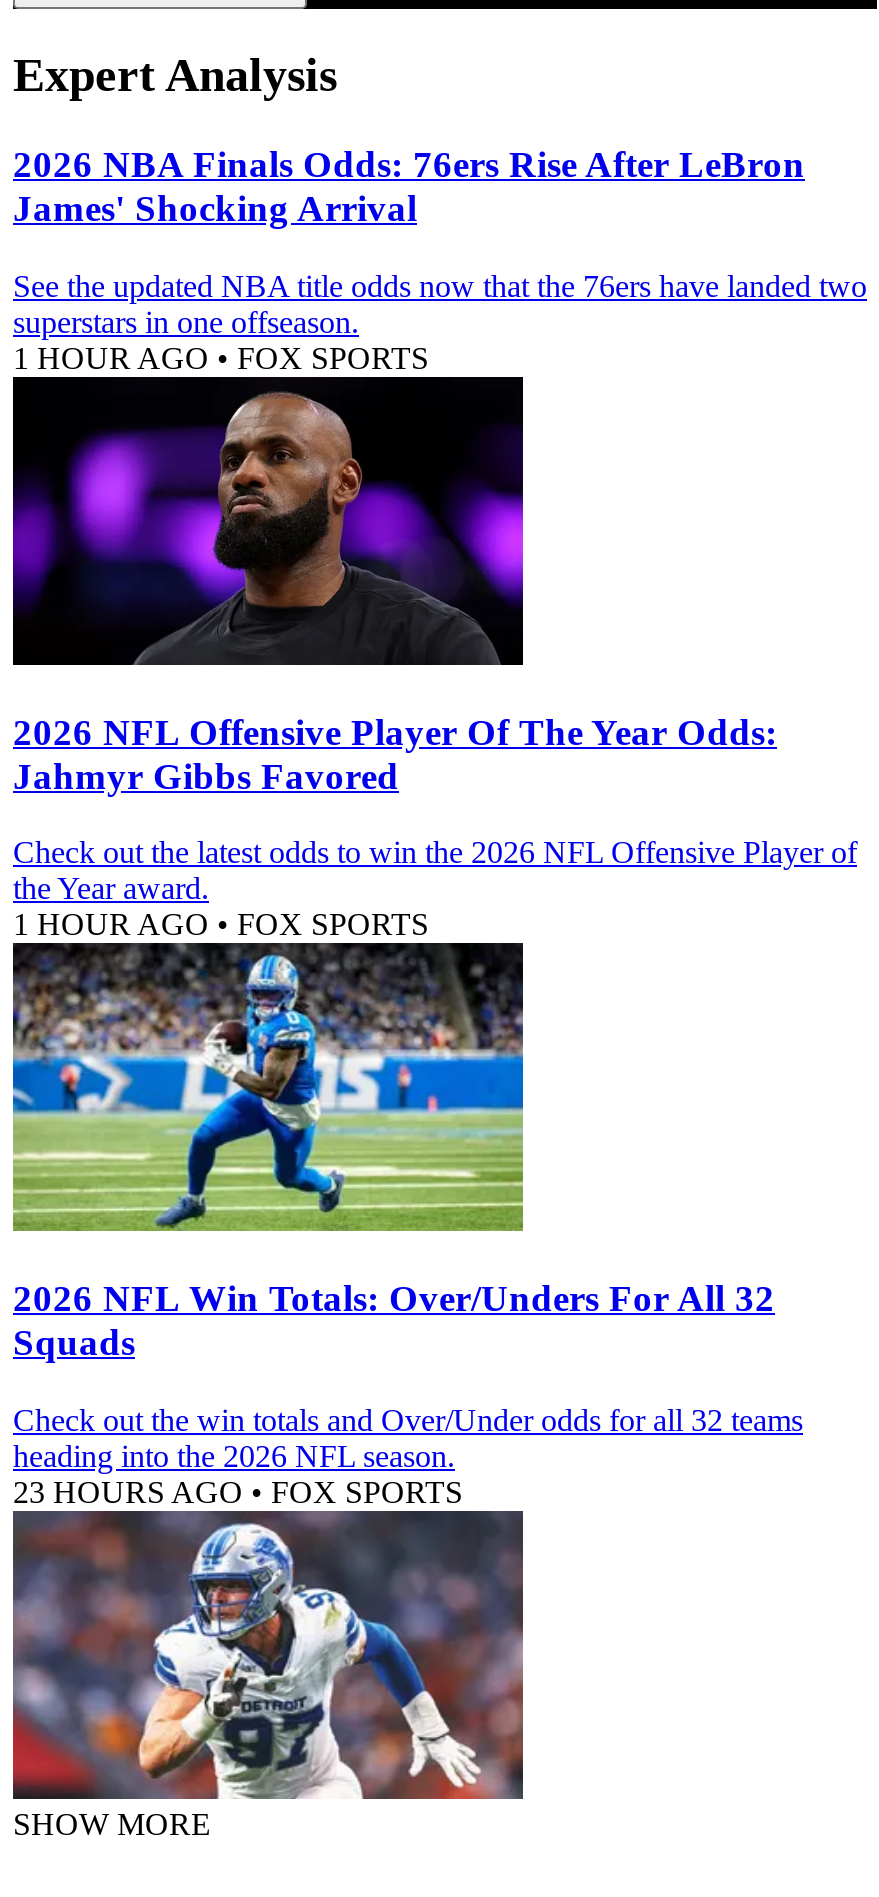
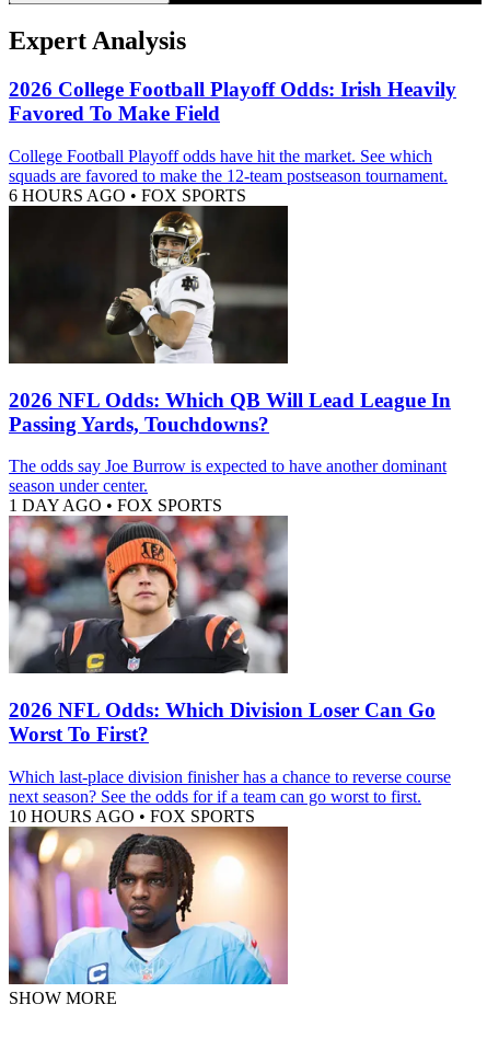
- 2026 NBA Finals Odds: 76ers Rise After LeBron
- James' Shocking Arrival
+ 2026 College Football Playoff Odds: Irish Heavily
+ Favored To Make Field

- See the updated NBA title odds now that the 76ers have landed two
- superstars in one offseason.
- 1 HOUR AGO • FOX SPORTS
+ College Football Playoff odds have hit the market. See which
+ squads are favored to make the 12-team postseason tournament.
+ 6 HOURS AGO • FOX SPORTS

- [image]
- 2026 NFL Offensive Player Of The Year Odds:
- Jahmyr Gibbs Favored
+ [image]
+ 2026 NFL Odds: Which QB Will Lead League In
+ Passing Yards, Touchdowns?

- [image]
- Check out the latest odds to win the 2026 NFL Offensive Player of
- the Year award.
- 1 HOUR AGO • FOX SPORTS
+ [image]
+ The odds say Joe Burrow is expected to have another dominant
+ season under center.
+ 1 DAY AGO • FOX SPORTS

- 2026 NFL Win Totals: Over/Unders For All 32
- Squads
+ 2026 NFL Odds: Which Division Loser Can Go
+ Worst To First?

- Check out the win totals and Over/Under odds for all 32 teams
- heading into the 2026 NFL season.
- 23 HOURS AGO • FOX SPORTS
+ Which last-place division finisher has a chance to reverse course
+ next season? See the odds for if a team can go worst to first.
+ 10 HOURS AGO • FOX SPORTS

- [image]
+ [image]
